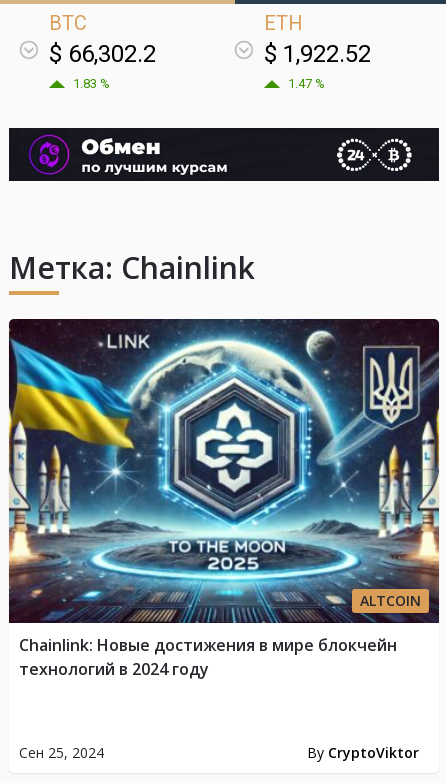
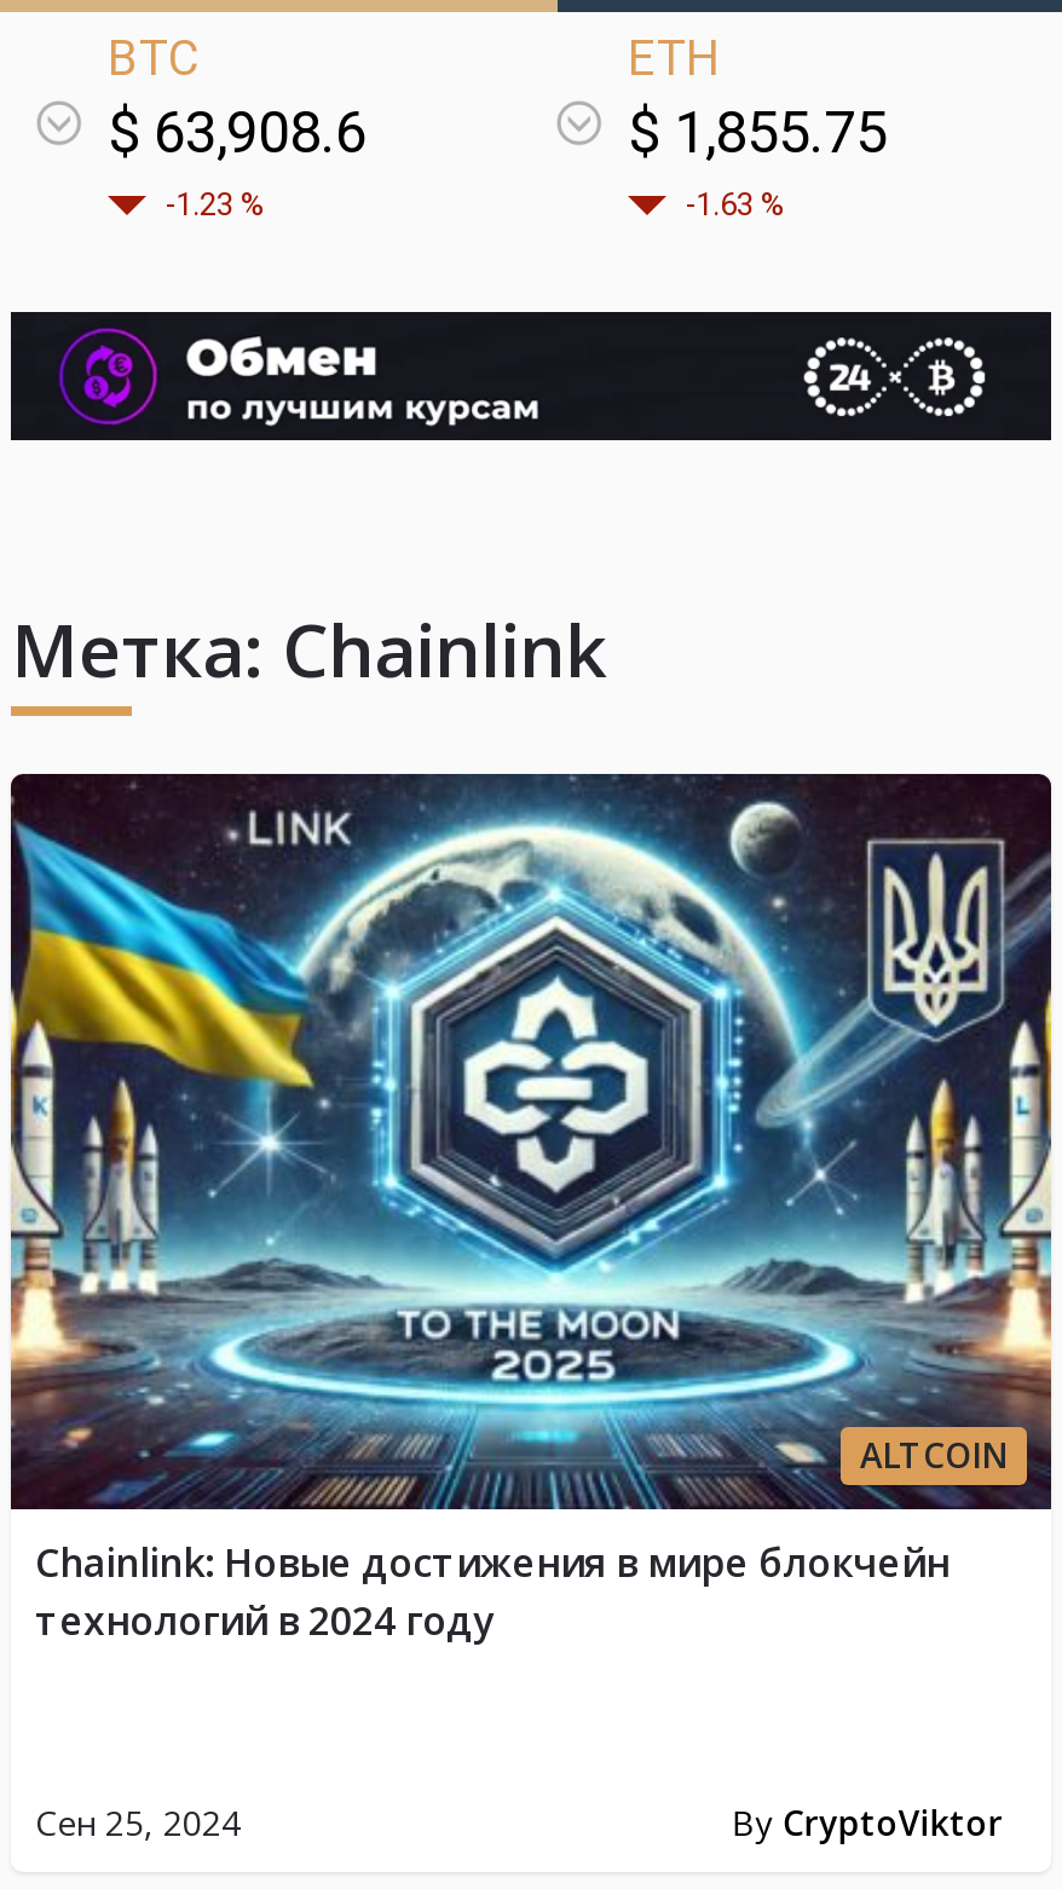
- $ 66,302.2
+ $ 63,908.6

- $ 1,922.52
+ $ 1,855.75

- 1.83 %
+ -1.23 %

- 1.47 %
+ -1.63 %
